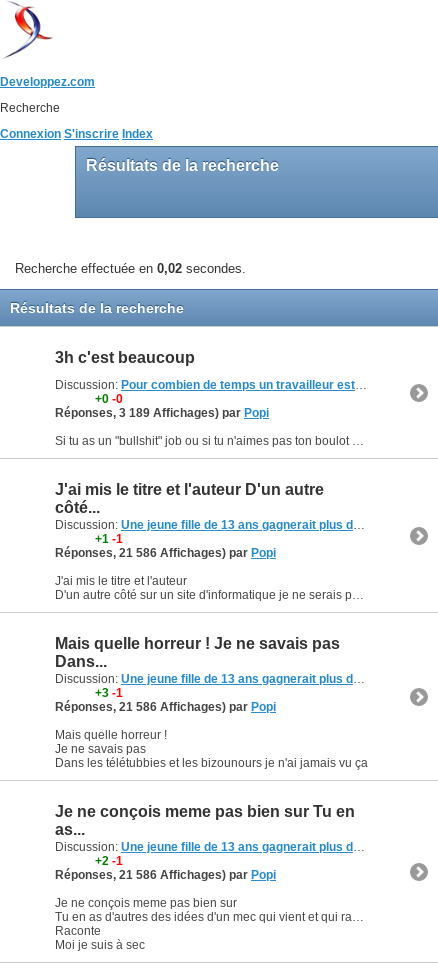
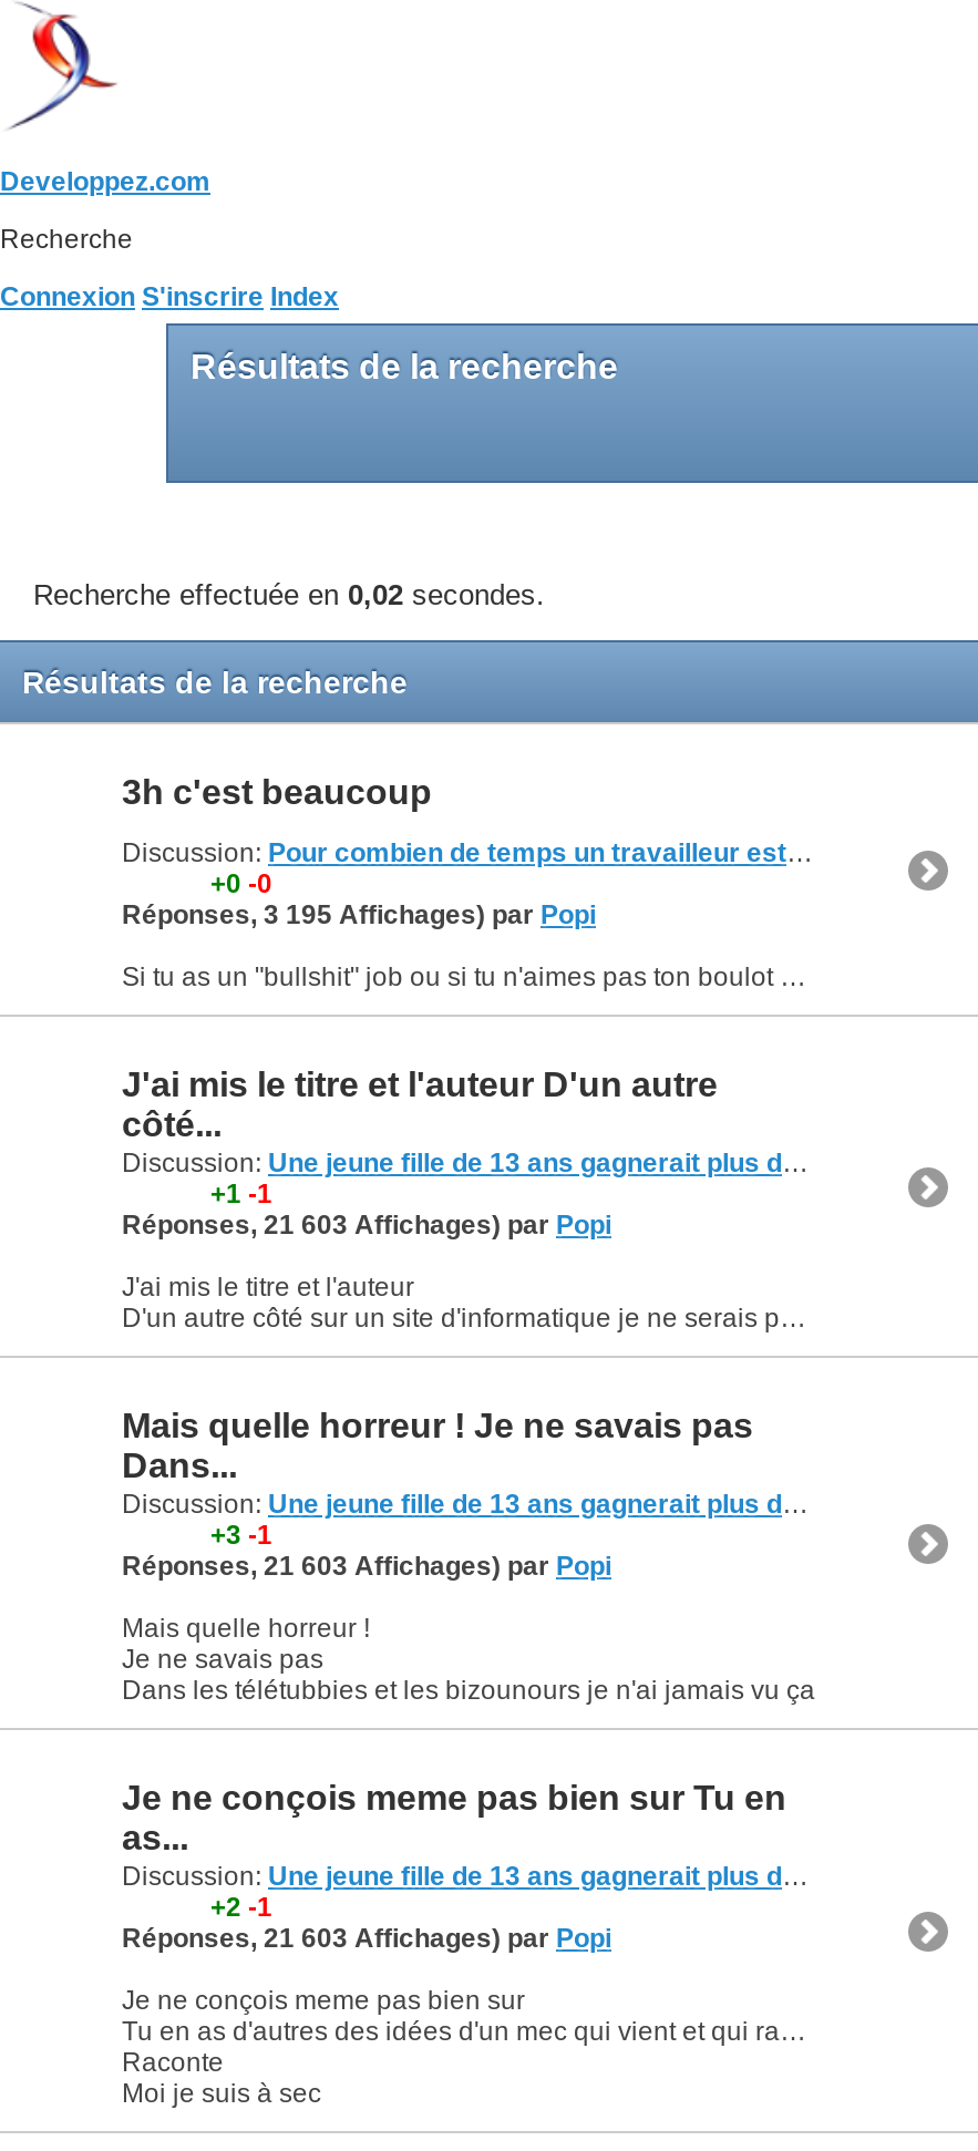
- Réponses, 3 189 Affichages) par Popi
+ Réponses, 3 195 Affichages) par Popi

- Réponses, 21 586 Affichages) par Popi
+ Réponses, 21 603 Affichages) par Popi

- Réponses, 21 586 Affichages) par Popi
+ Réponses, 21 603 Affichages) par Popi

- Réponses, 21 586 Affichages) par Popi
+ Réponses, 21 603 Affichages) par Popi
